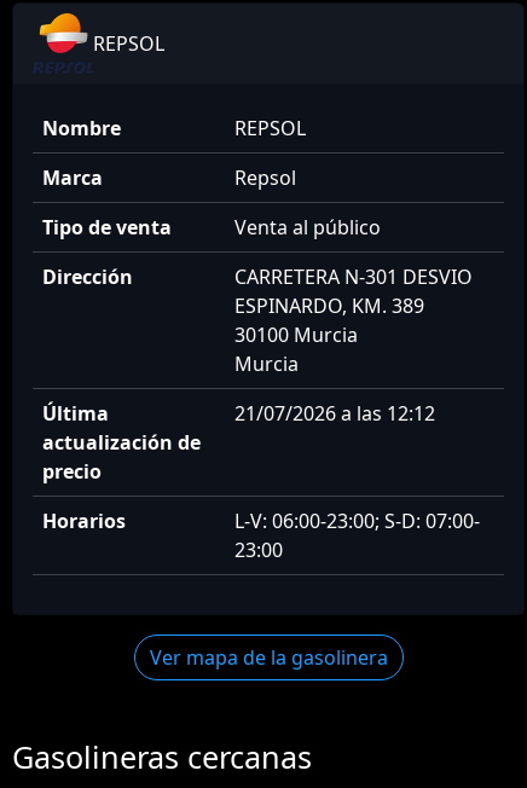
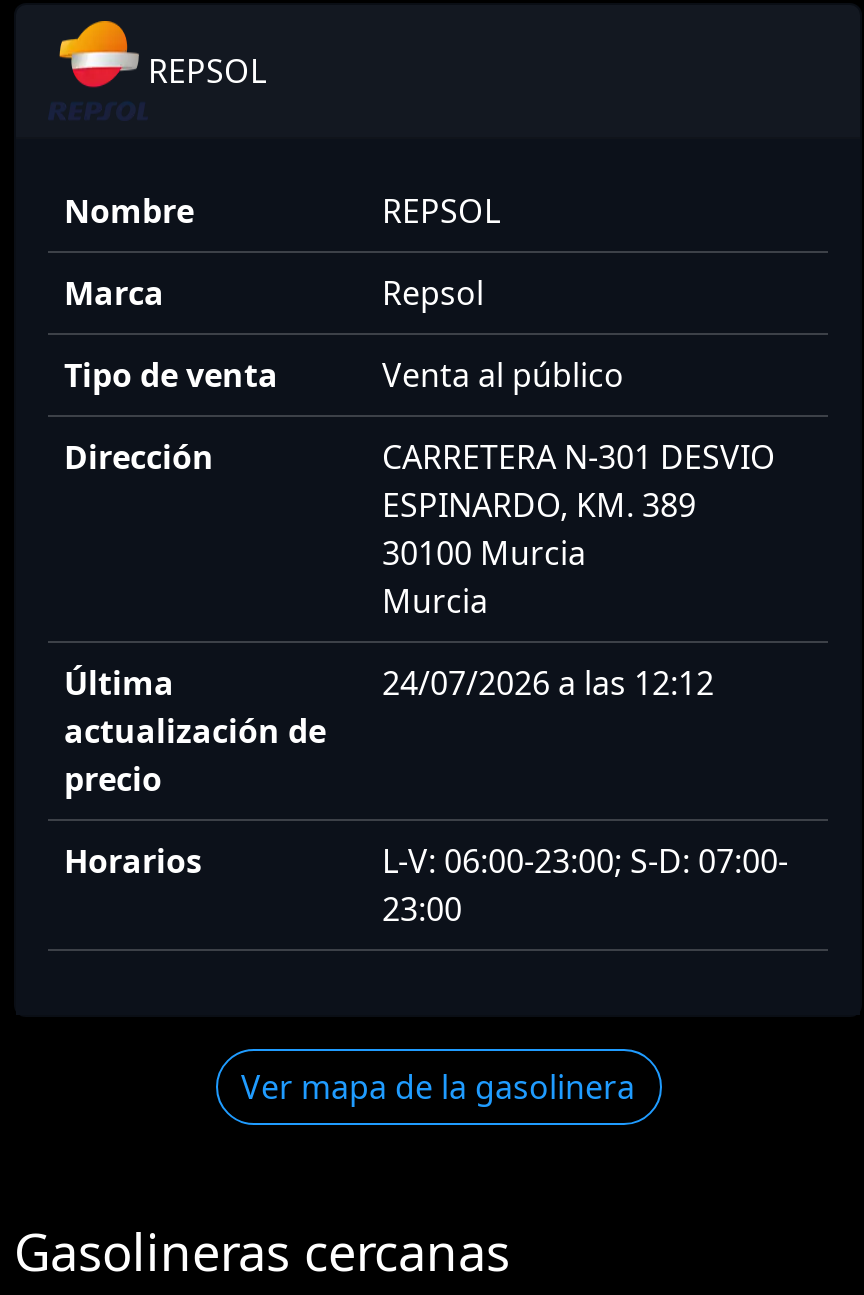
- 21/07/2026 a las 12:12
+ 24/07/2026 a las 12:12
